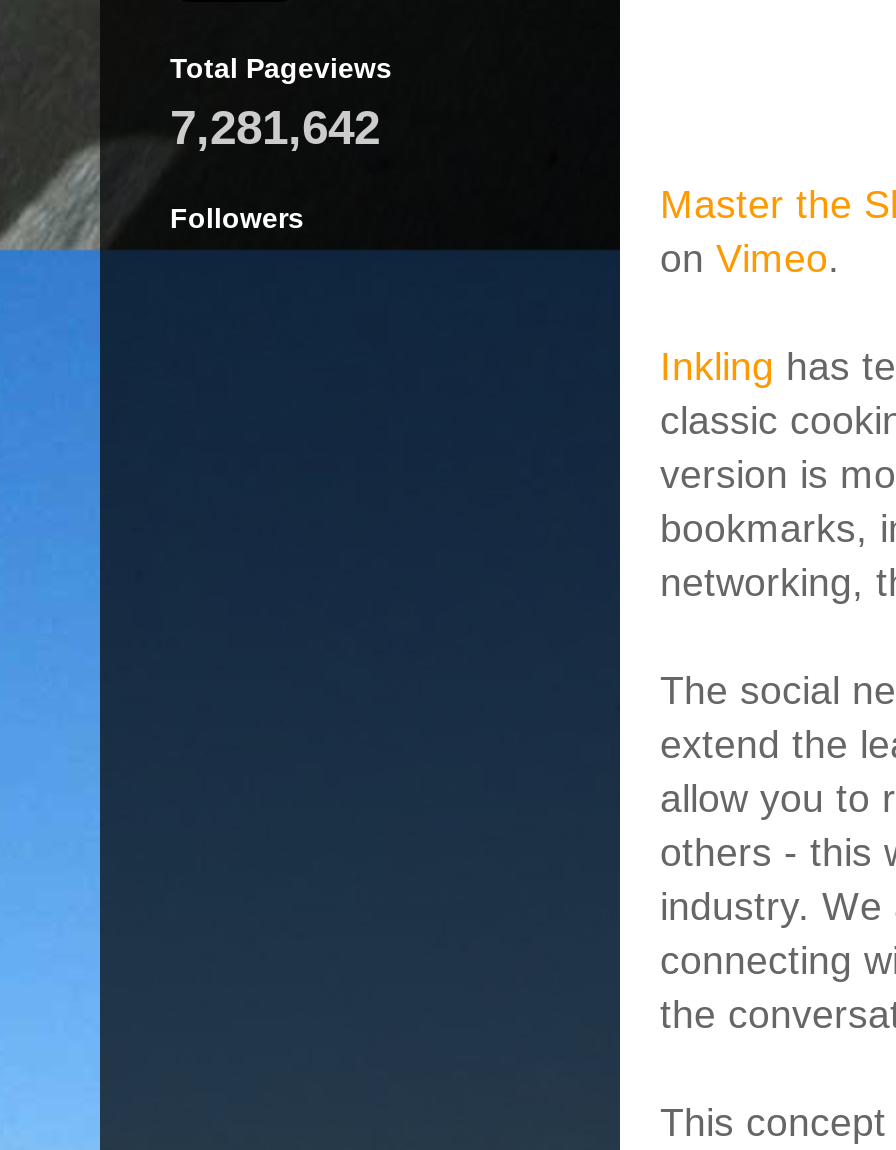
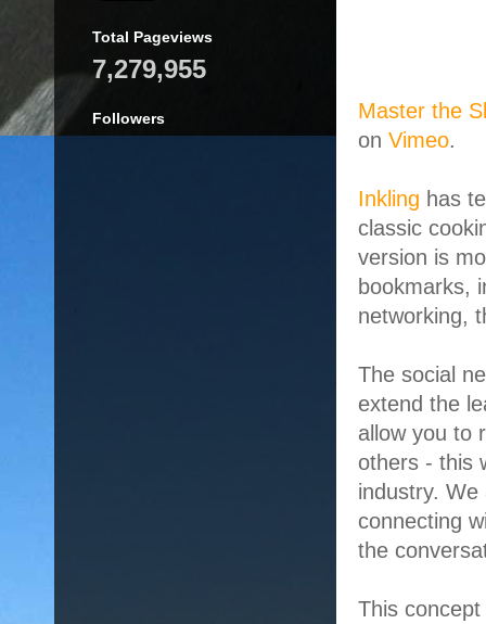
- 7,281,642
+ 7,279,955
